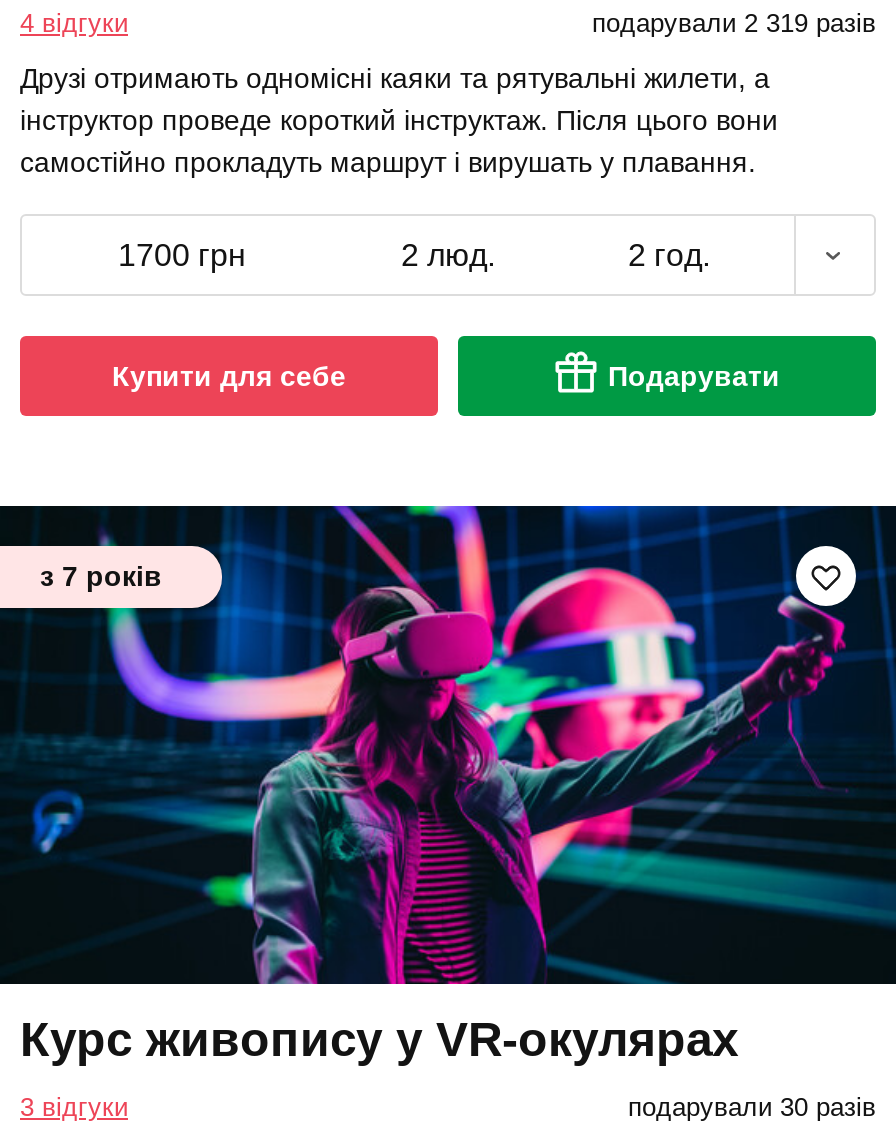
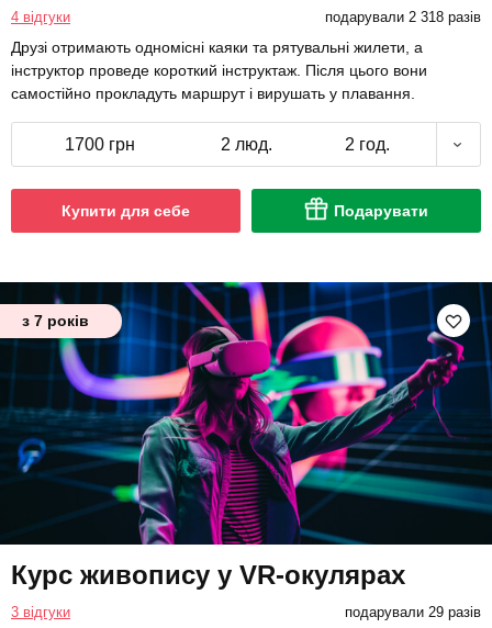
- подарували 2 319 разів
+ подарували 2 318 разів

- подарували 30 разів
+ подарували 29 разів
